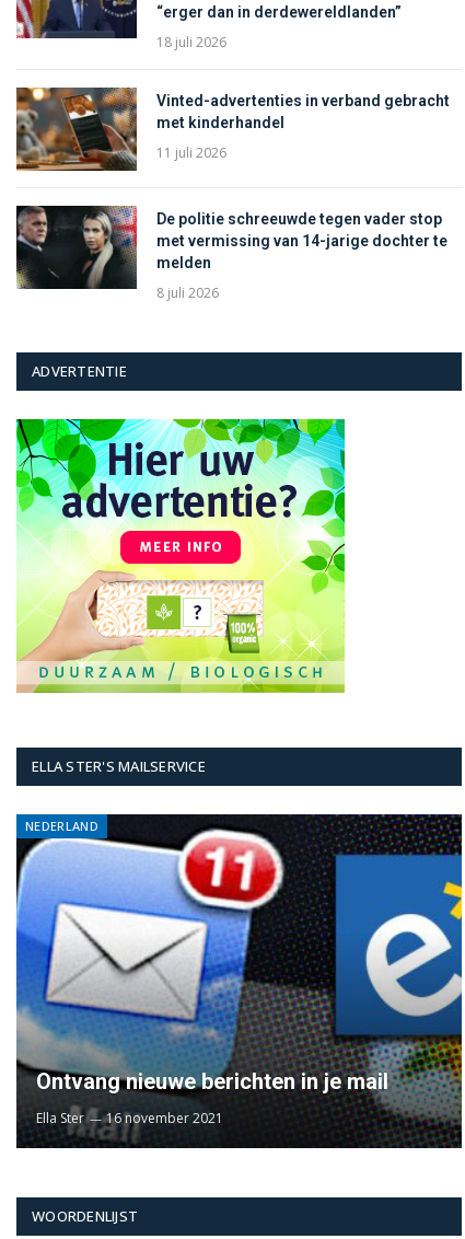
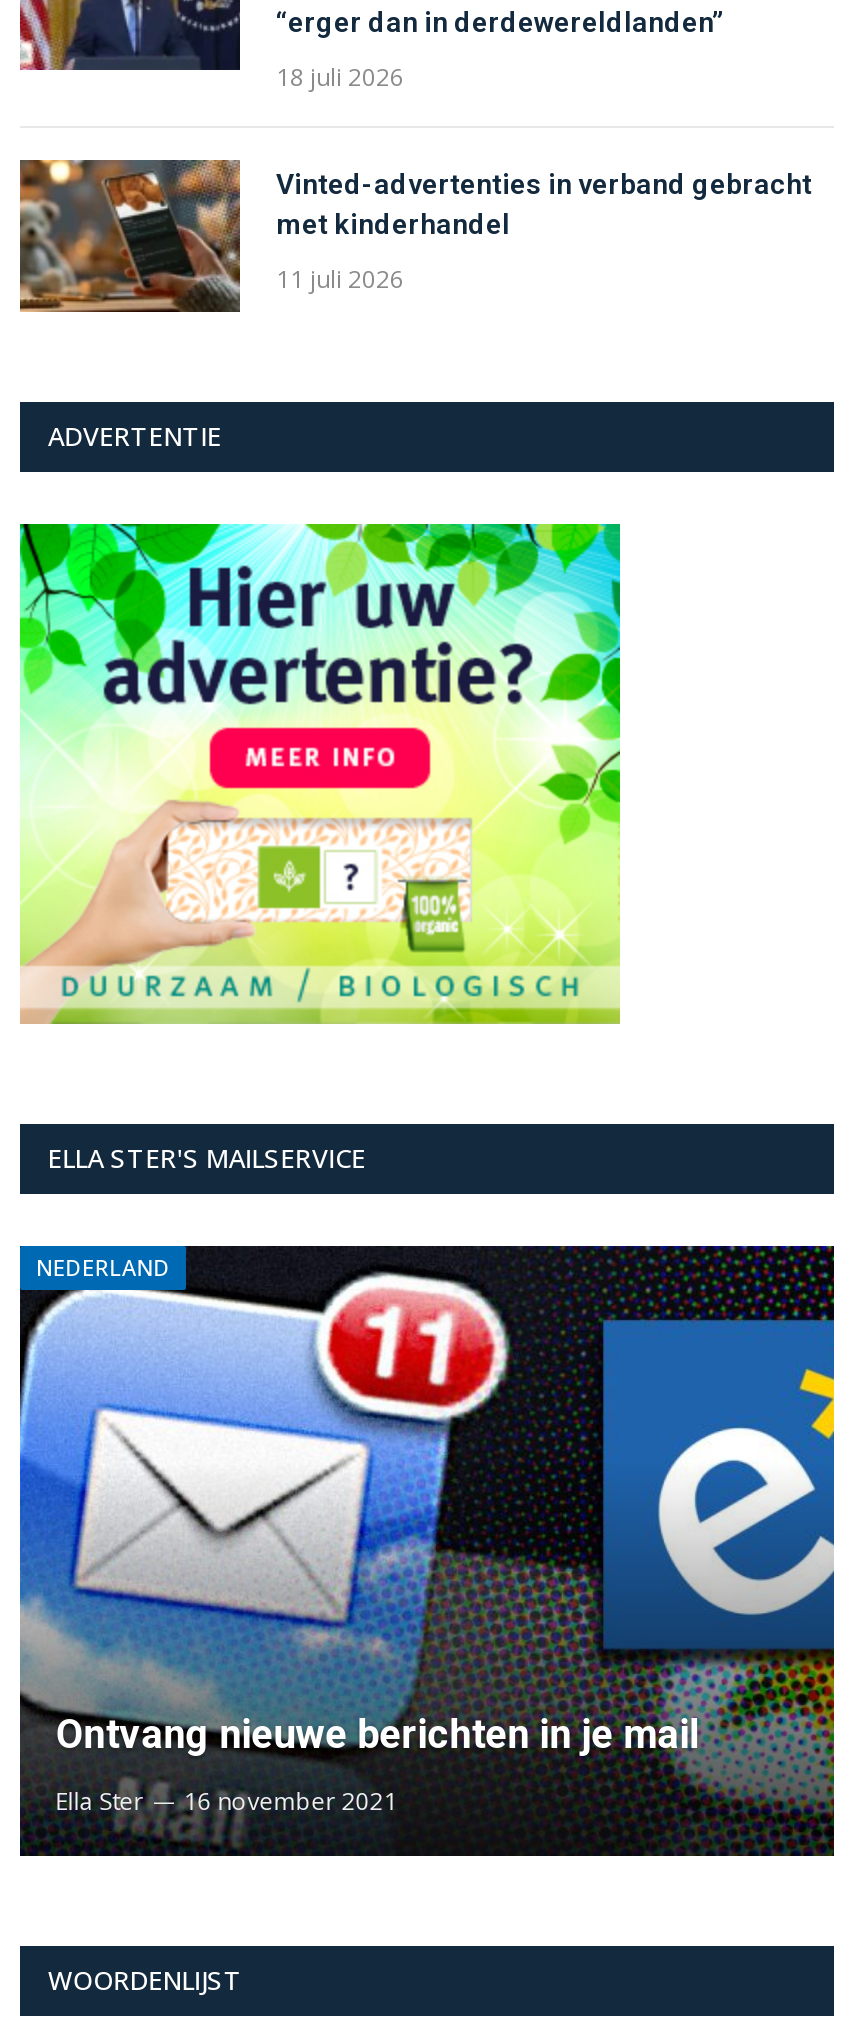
- [image]
- De politie schreeuwde tegen vader stop
- met vermissing van 14-jarige dochter te
- melden
- 8 juli 2026
